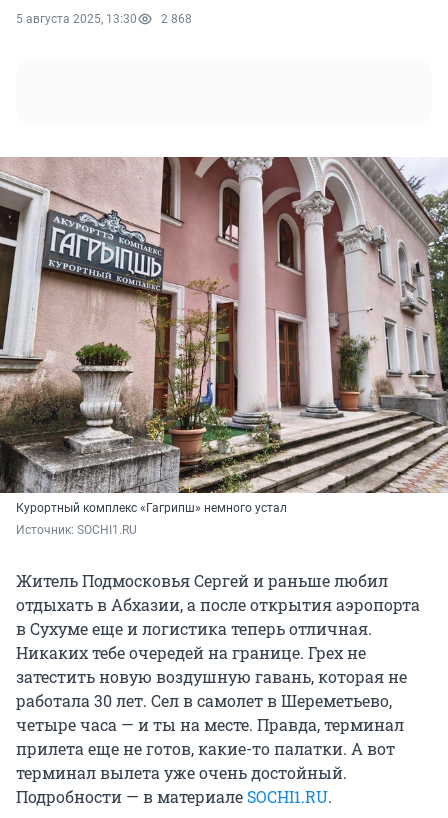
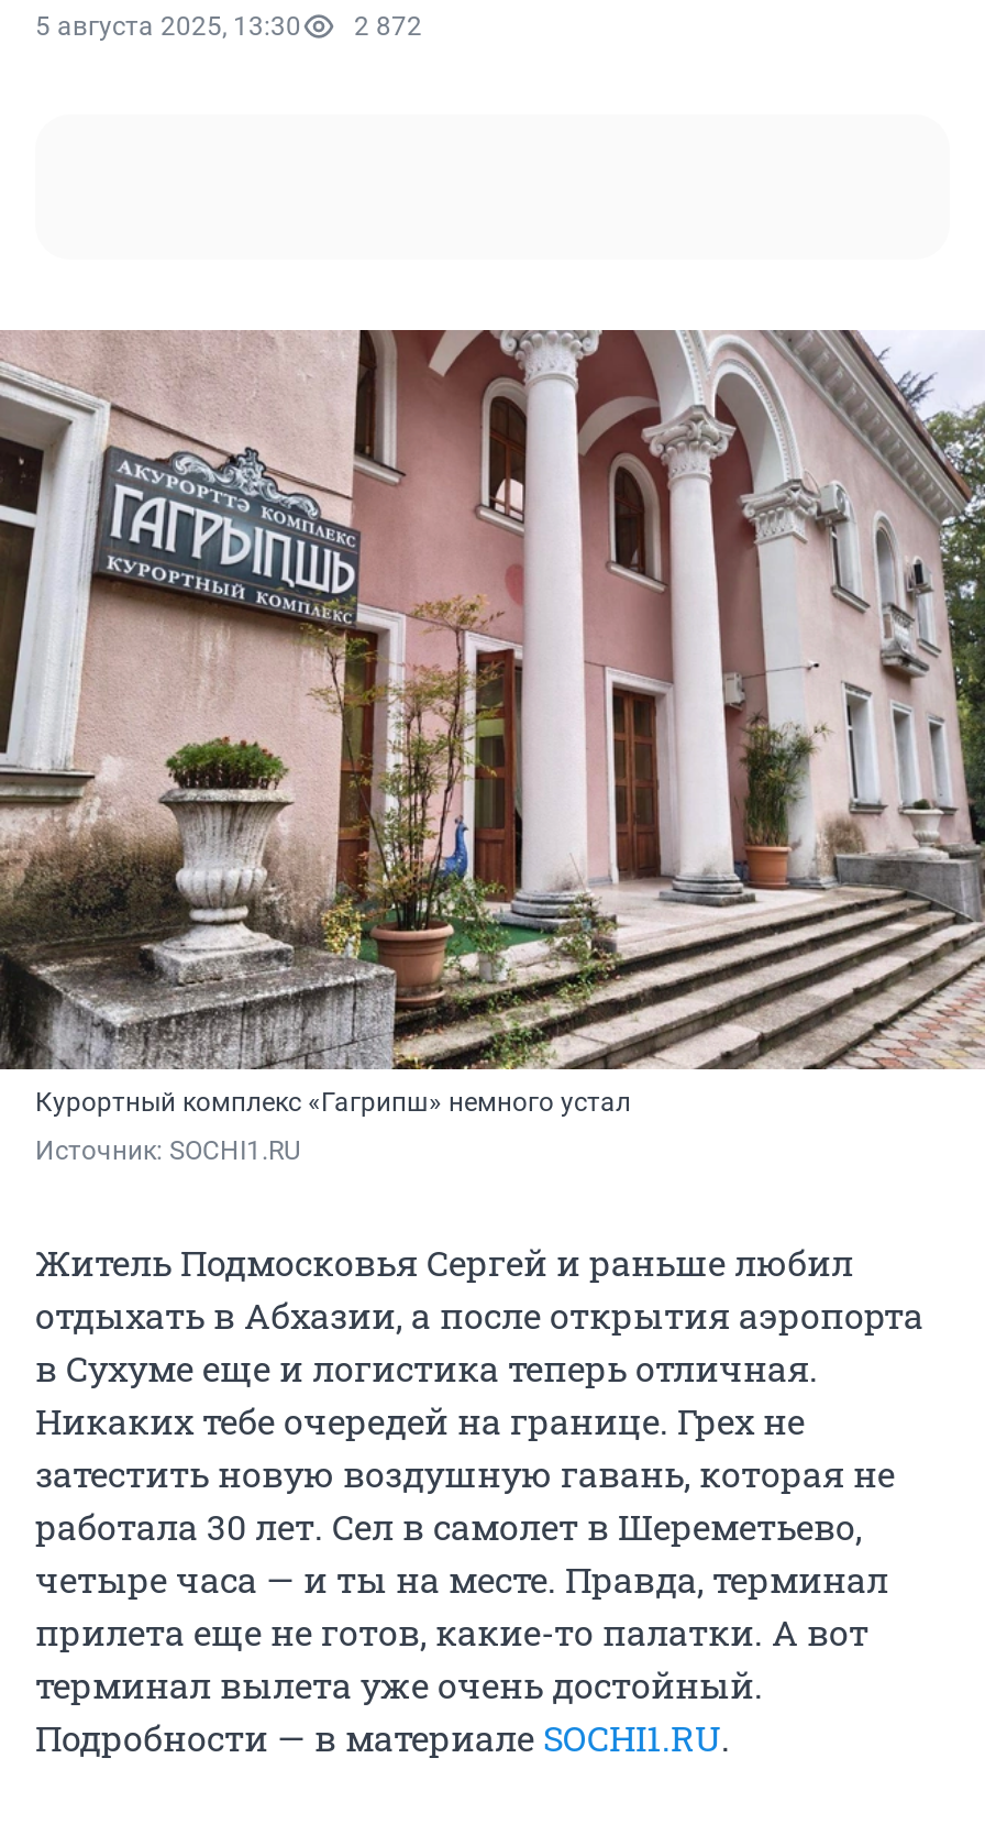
- 5 августа 2025, 13:30 2 868
+ 5 августа 2025, 13:30 2 872
